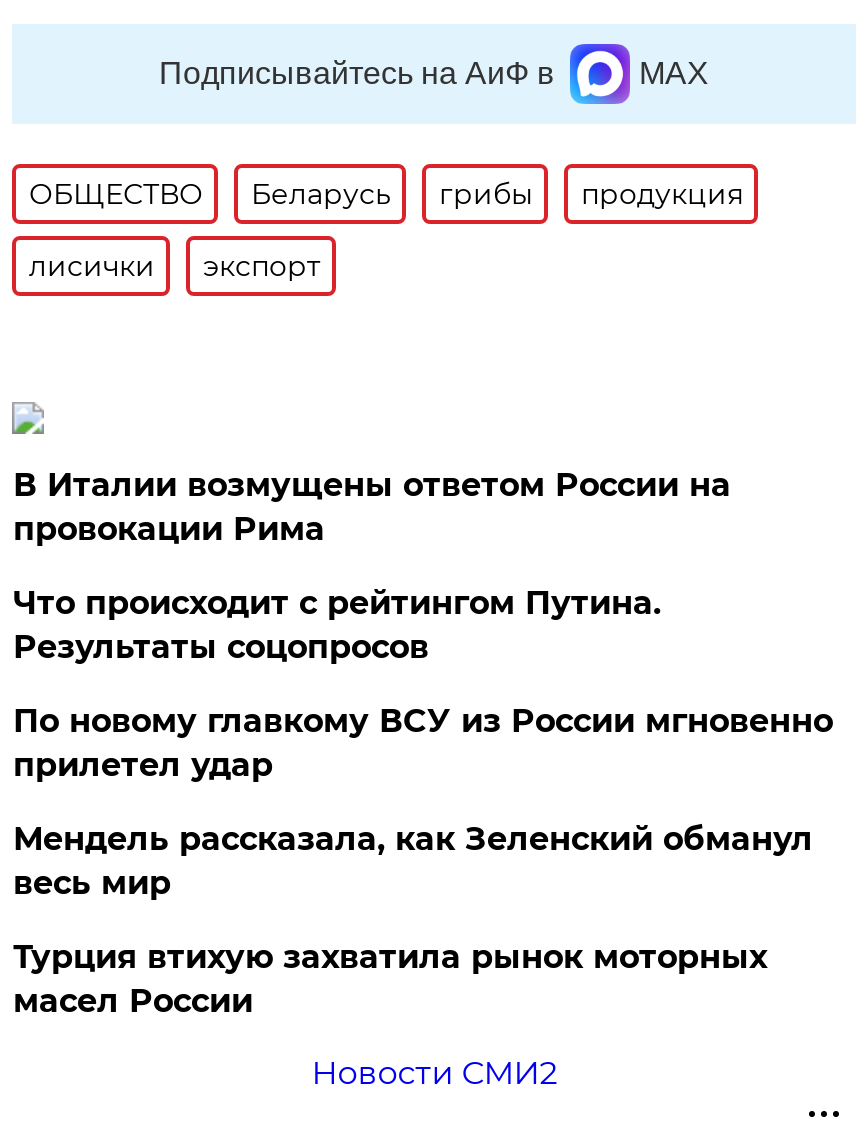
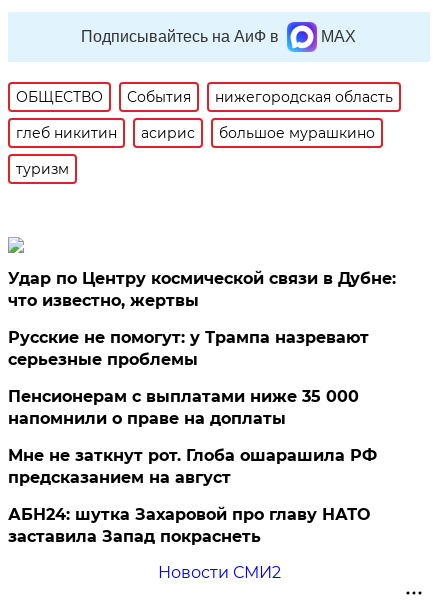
- Беларусь
- грибы
- продукция
- лисички
- экспорт
+ События
+ нижегородская область
+ глеб никитин
+ асирис
+ большое мурашкино
+ туризм

- В Италии возмущены ответом России на
- провокации Рима
- Что происходит с рейтингом Путина.
- Результаты соцопросов
- По новому главкому ВСУ из России мгновенно
- прилетел удар
- Мендель рассказала, как Зеленский обманул
- весь мир
- Турция втихую захватила рынок моторных
- масел России
+ Удар по Центру космической связи в Дубне:
+ что известно, жертвы
+ Русские не помогут: у Трампа назревают
+ серьезные проблемы
+ Пенсионерам с выплатами ниже 35 000
+ напомнили о праве на доплаты
+ Мне не заткнут рот. Глоба ошарашила РФ
+ предсказанием на август
+ АБН24: шутка Захаровой про главу НАТО
+ заставила Запад покраснеть
